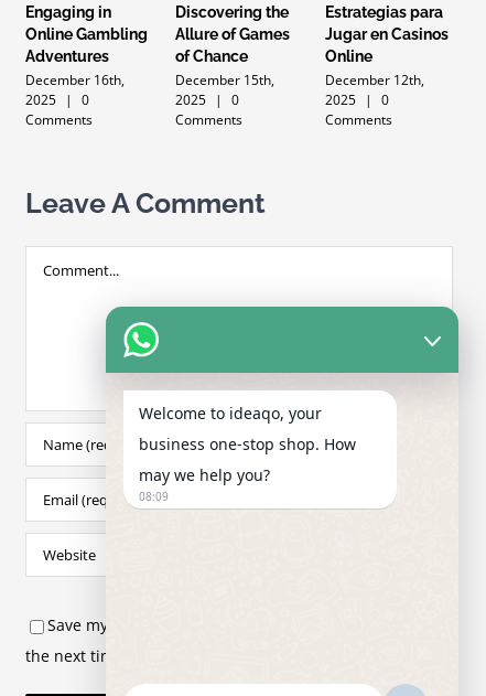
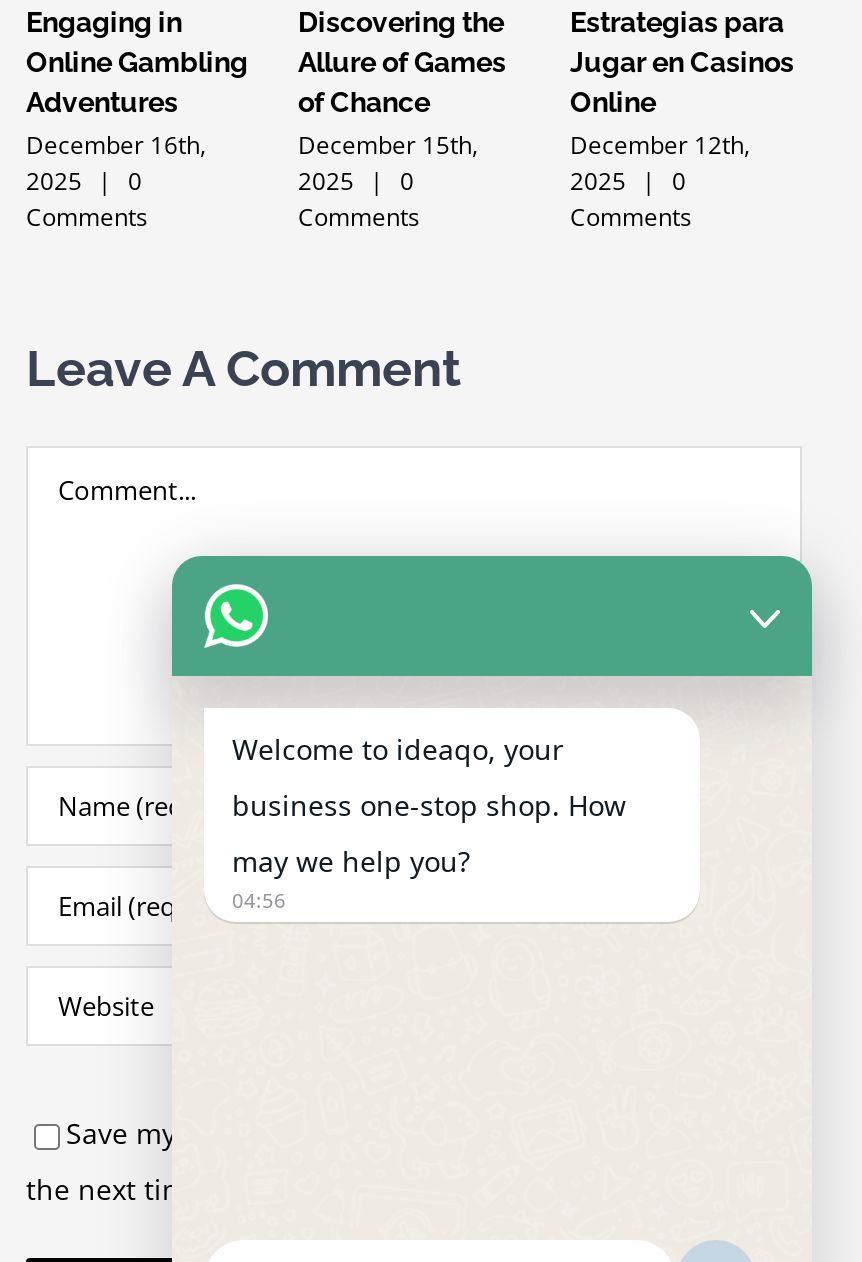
- 08:09
+ 04:56
